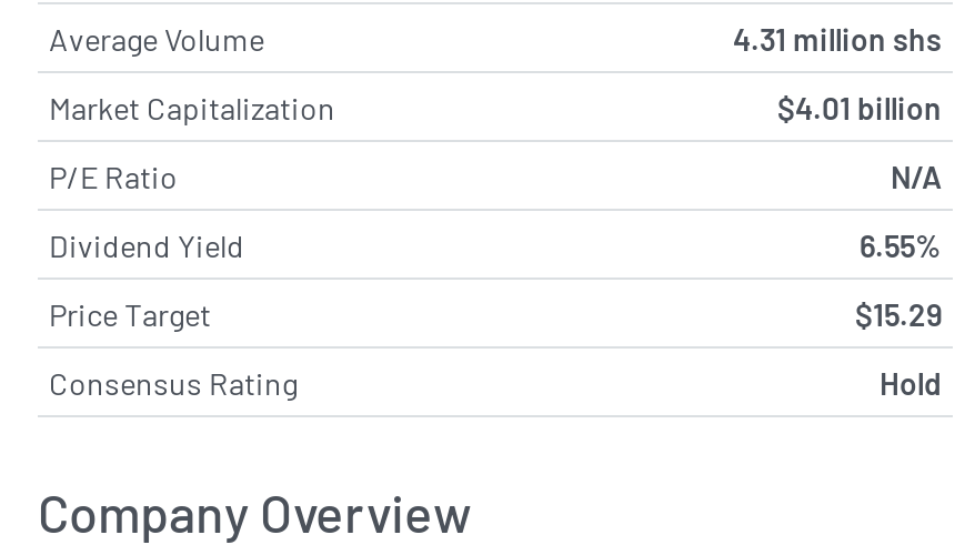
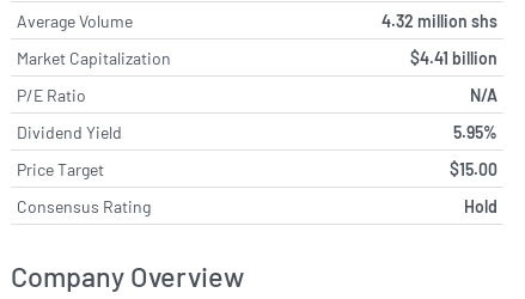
- 4.31 million shs
+ 4.32 million shs

- $4.01 billion
+ $4.41 billion

- 6.55%
+ 5.95%

- $15.29
+ $15.00
